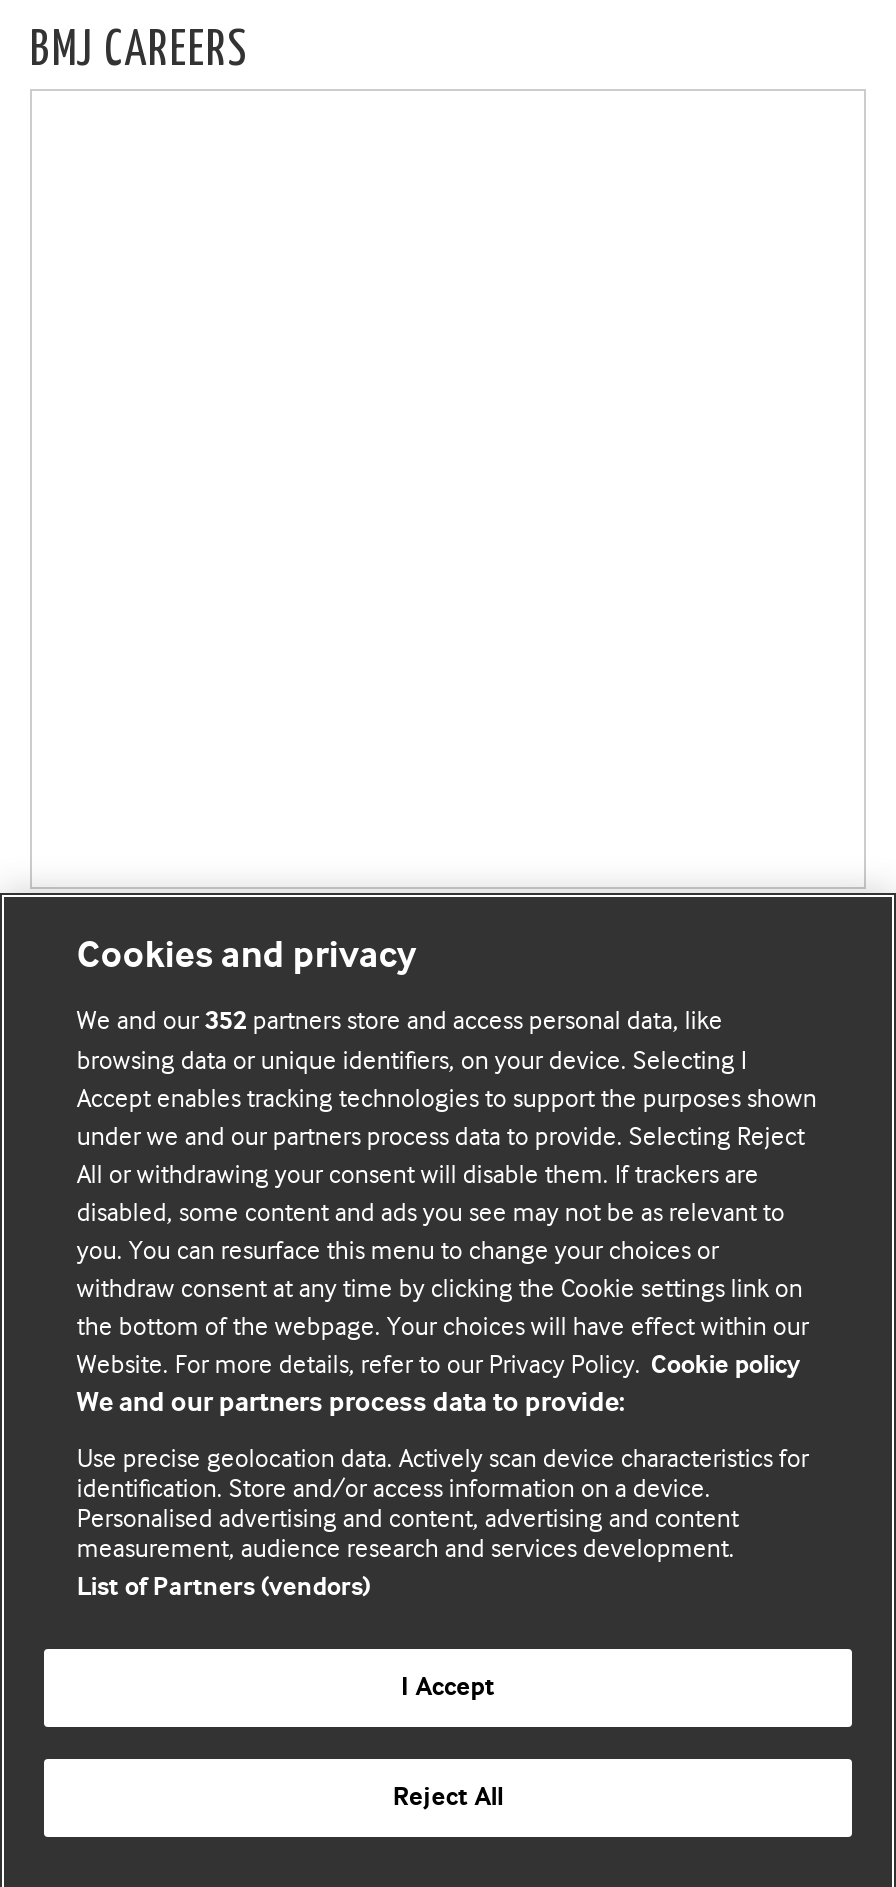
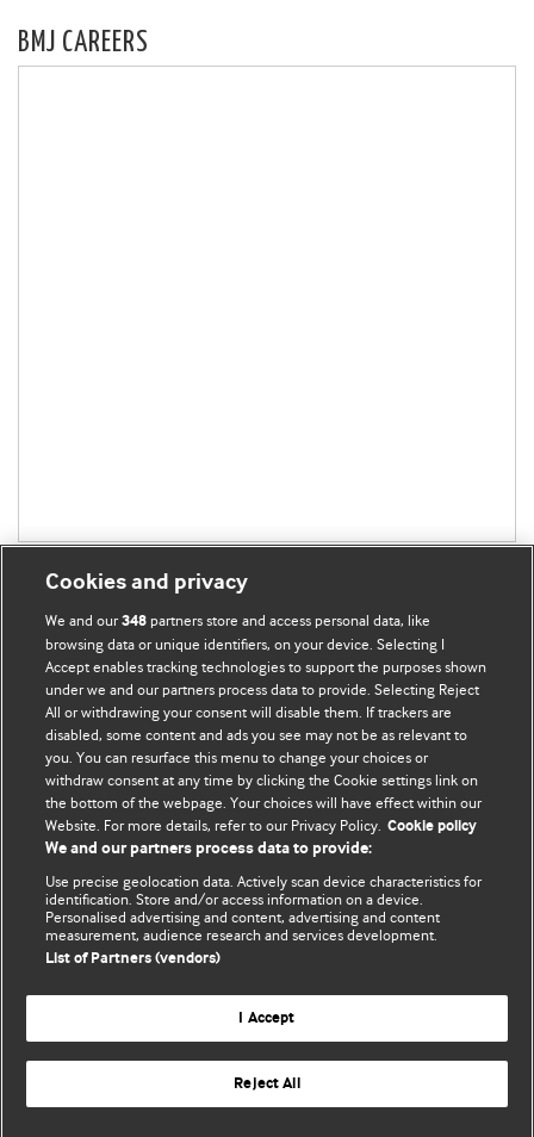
- We and our 352 partners store and access personal data, like
+ We and our 348 partners store and access personal data, like
